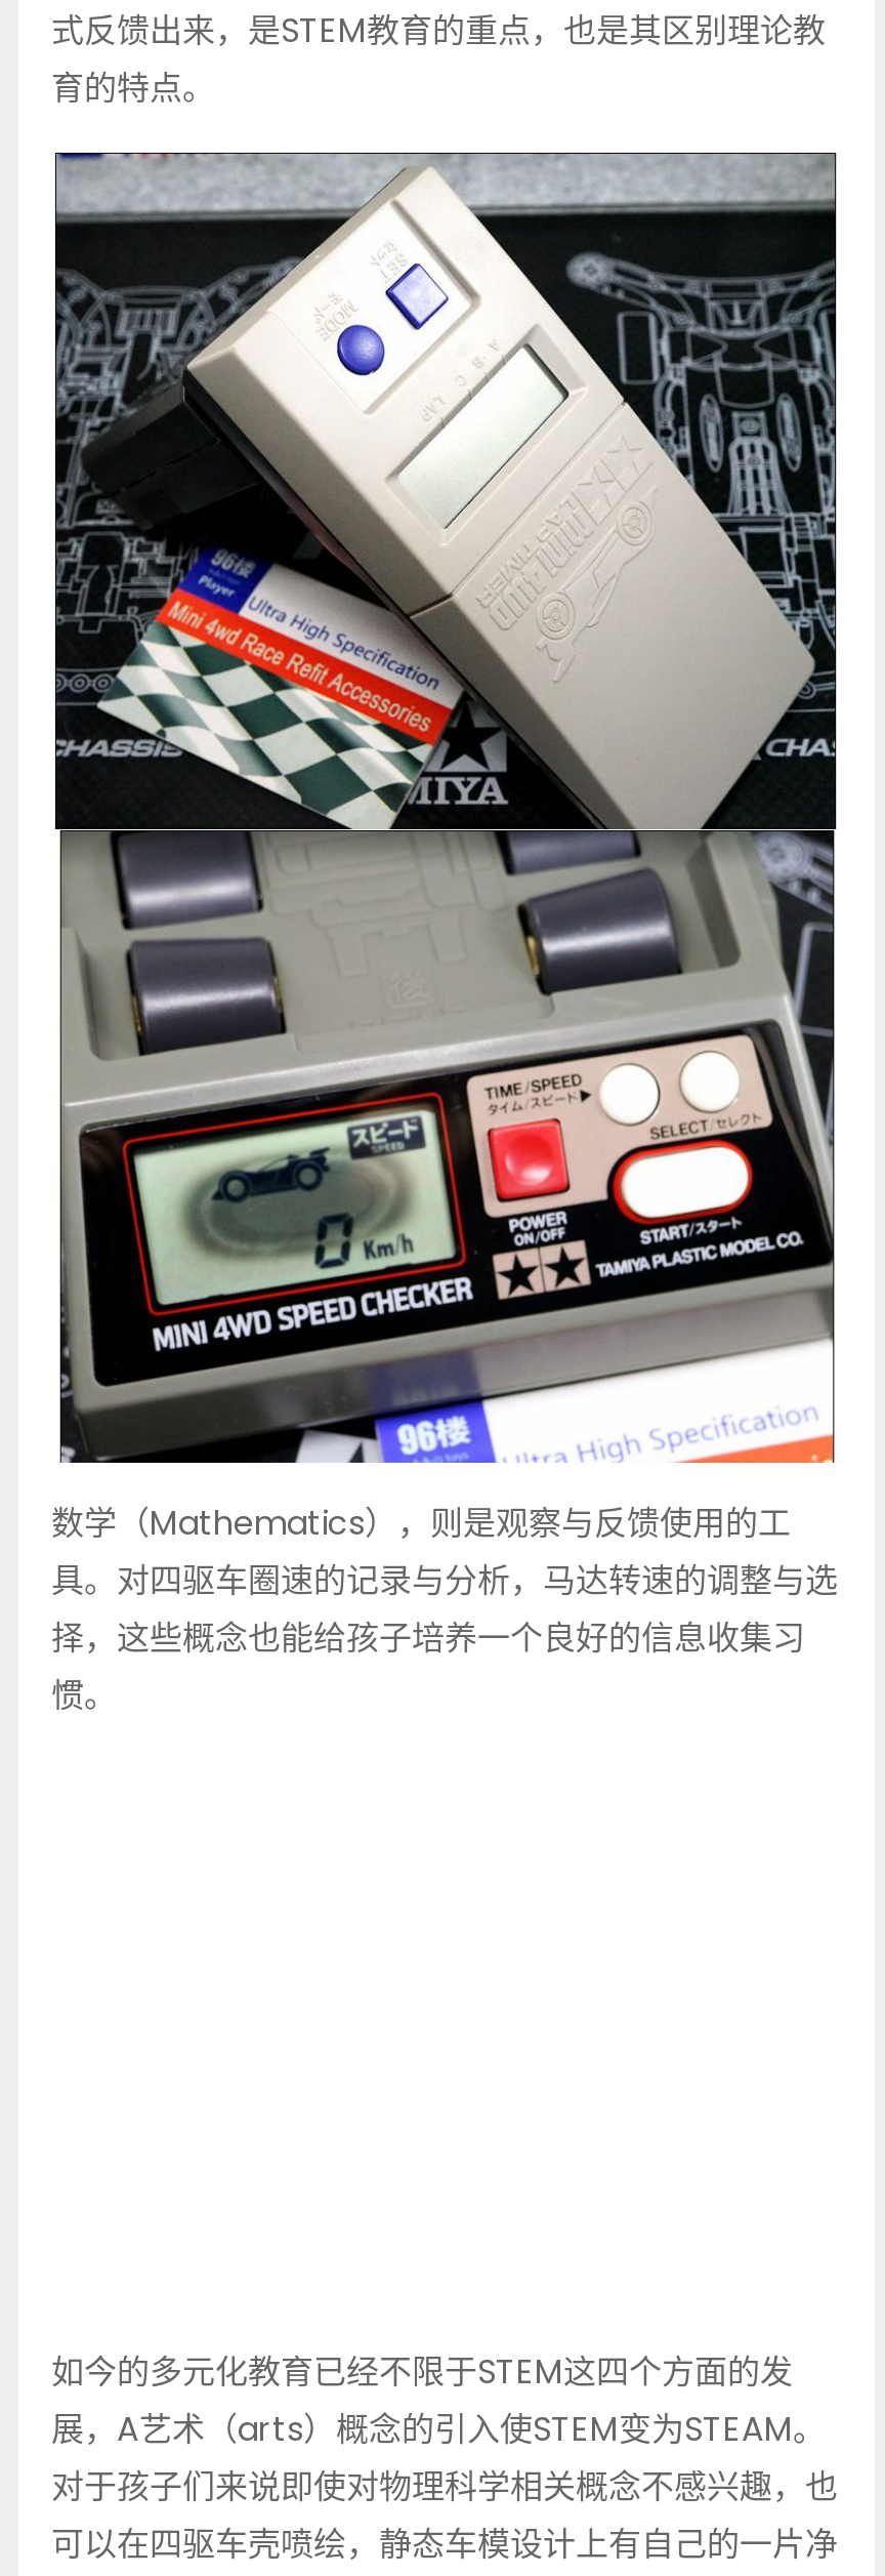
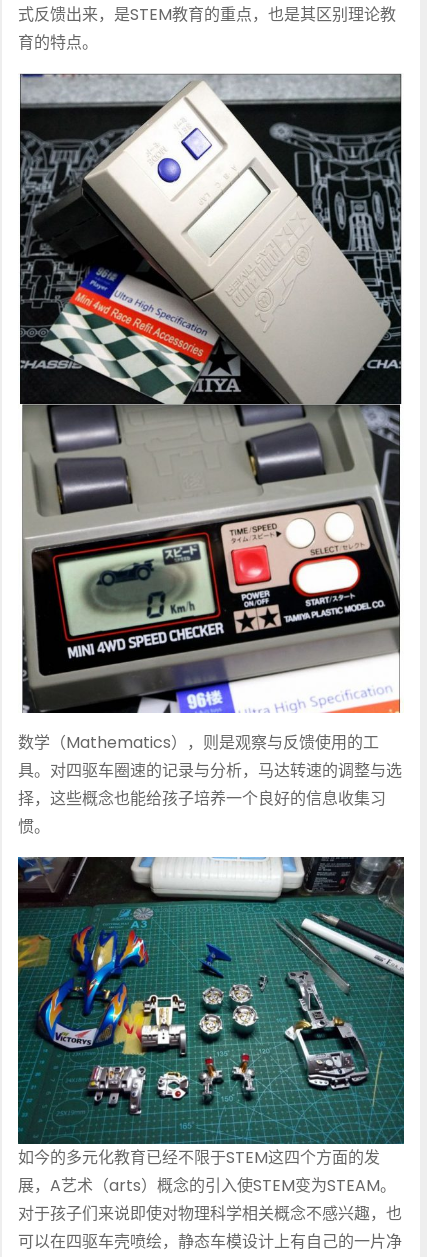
+ [image]
